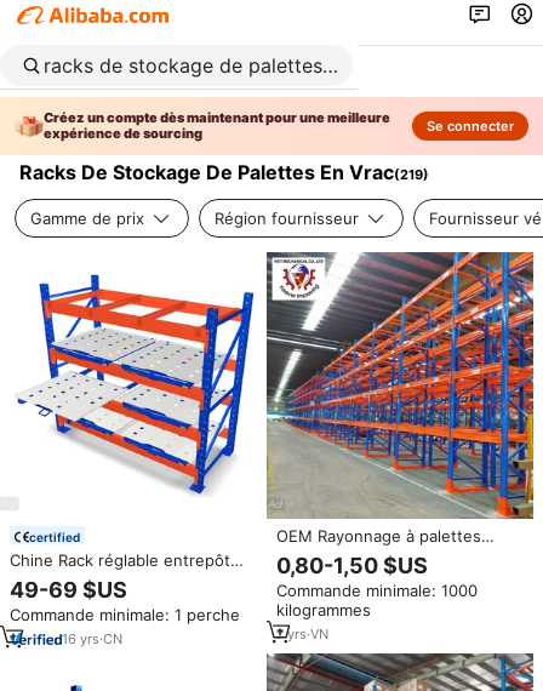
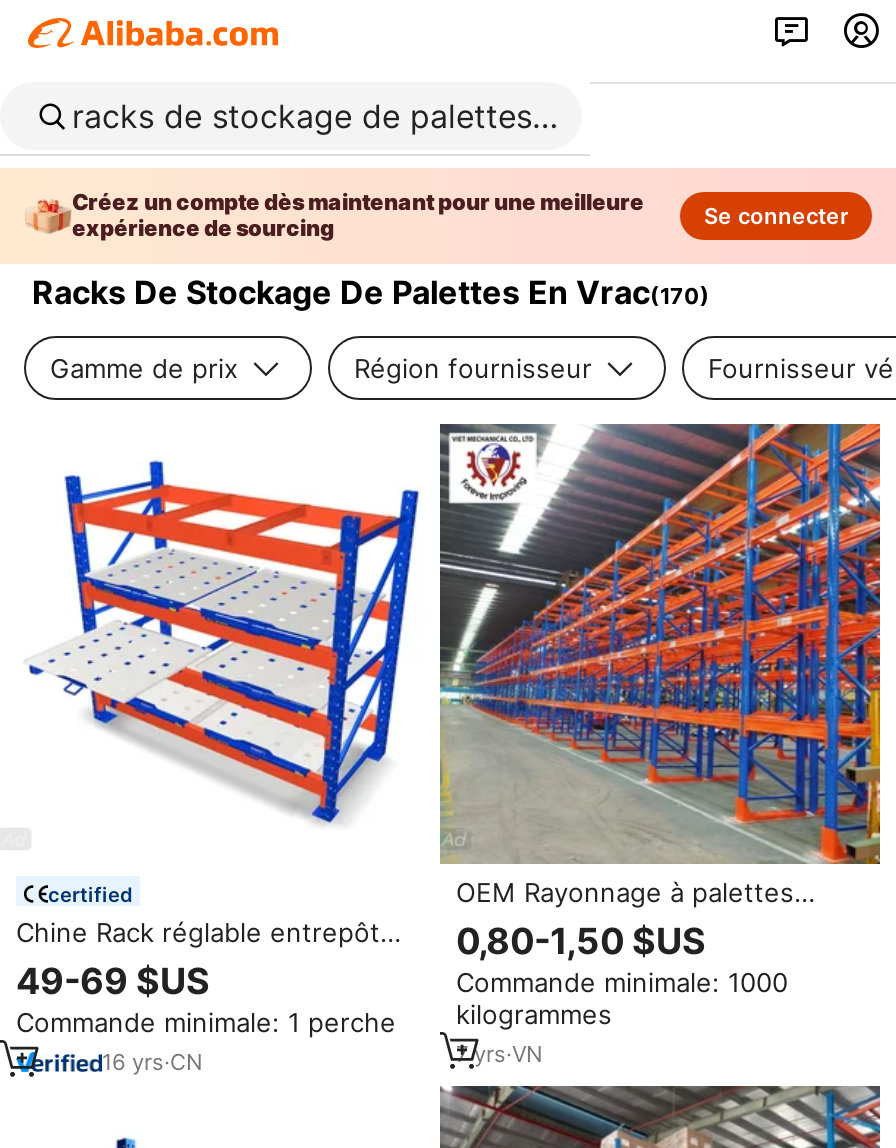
- Racks De Stockage De Palettes En Vrac(219)
+ Racks De Stockage De Palettes En Vrac(170)
